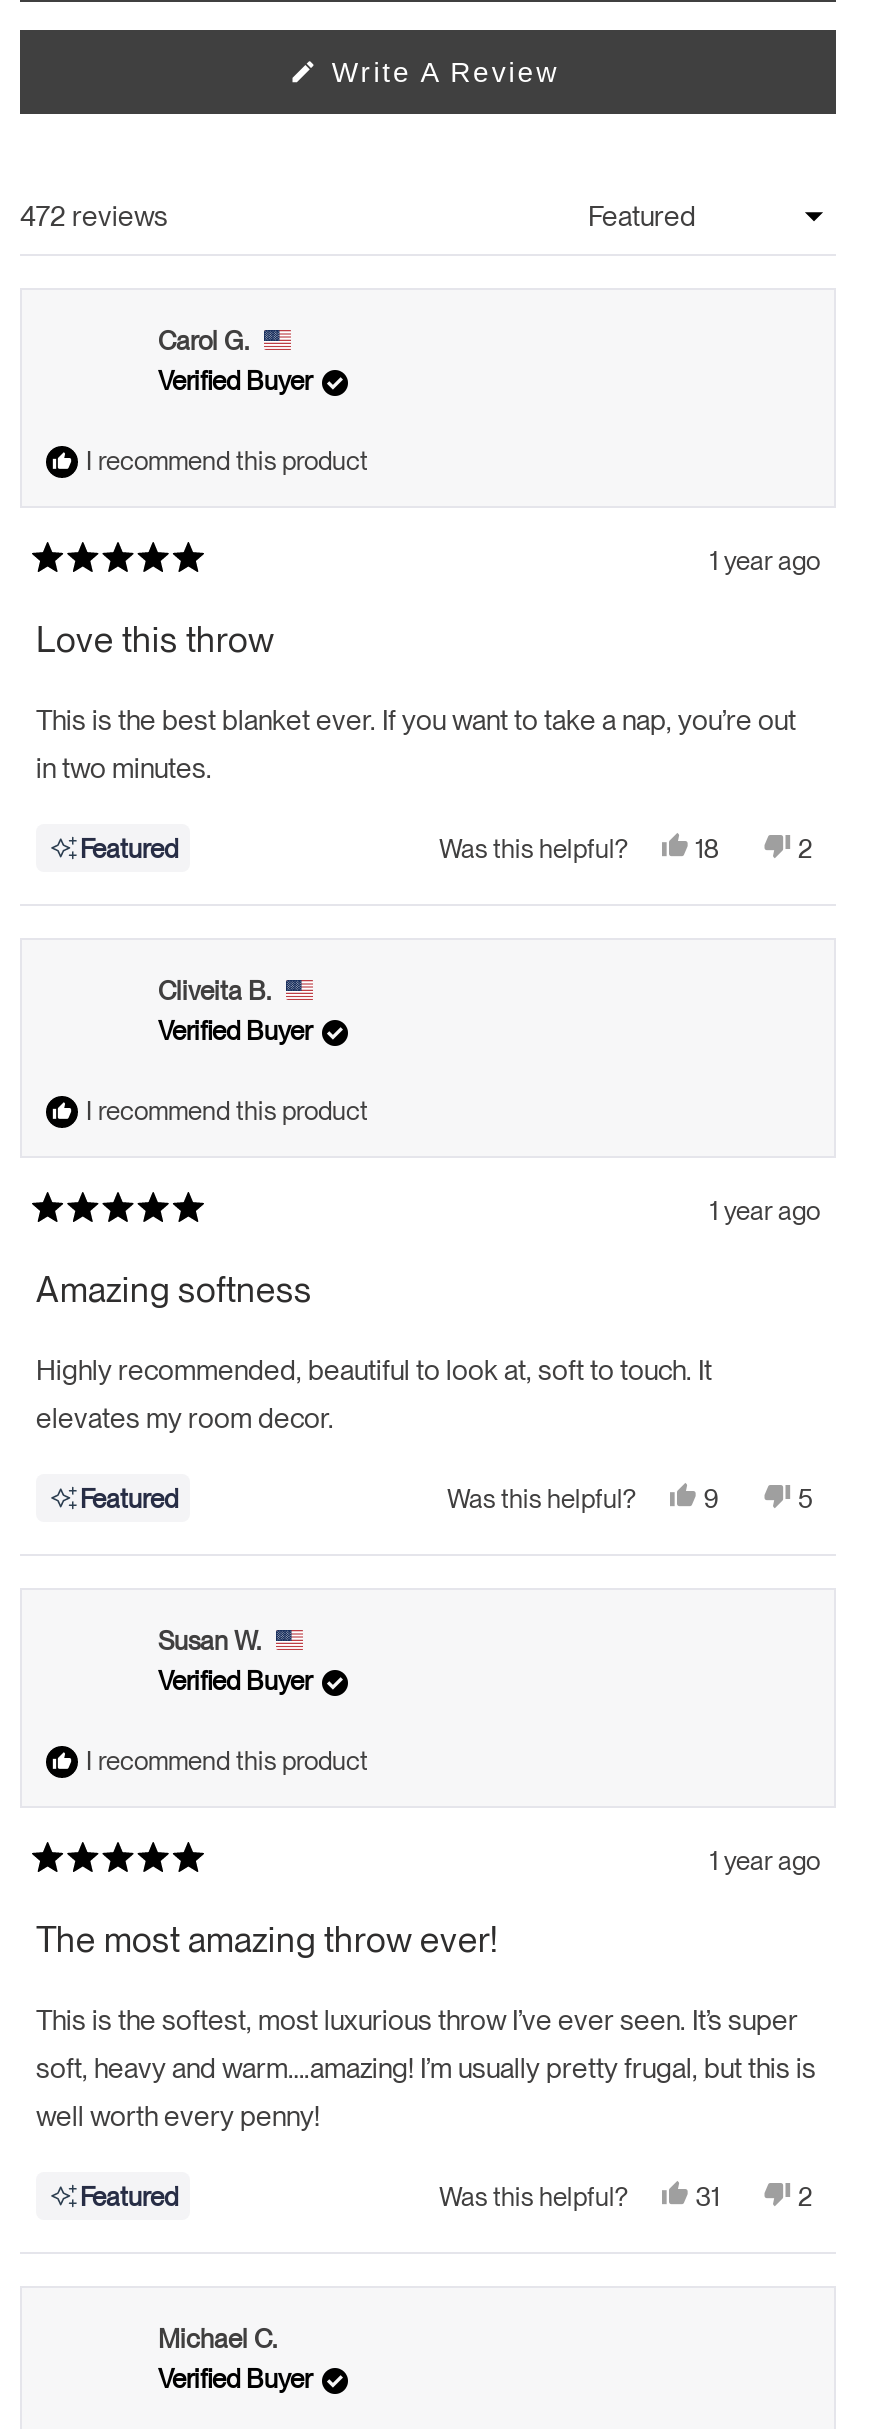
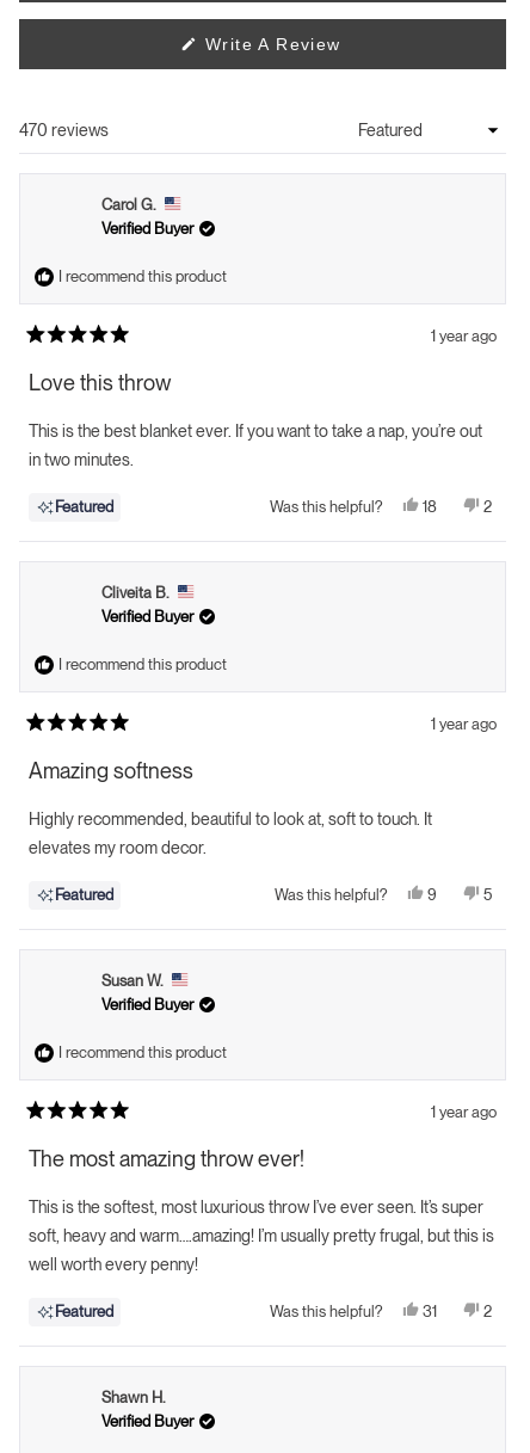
- 472 reviews
+ 470 reviews

- Michael C.
+ Shawn H.
